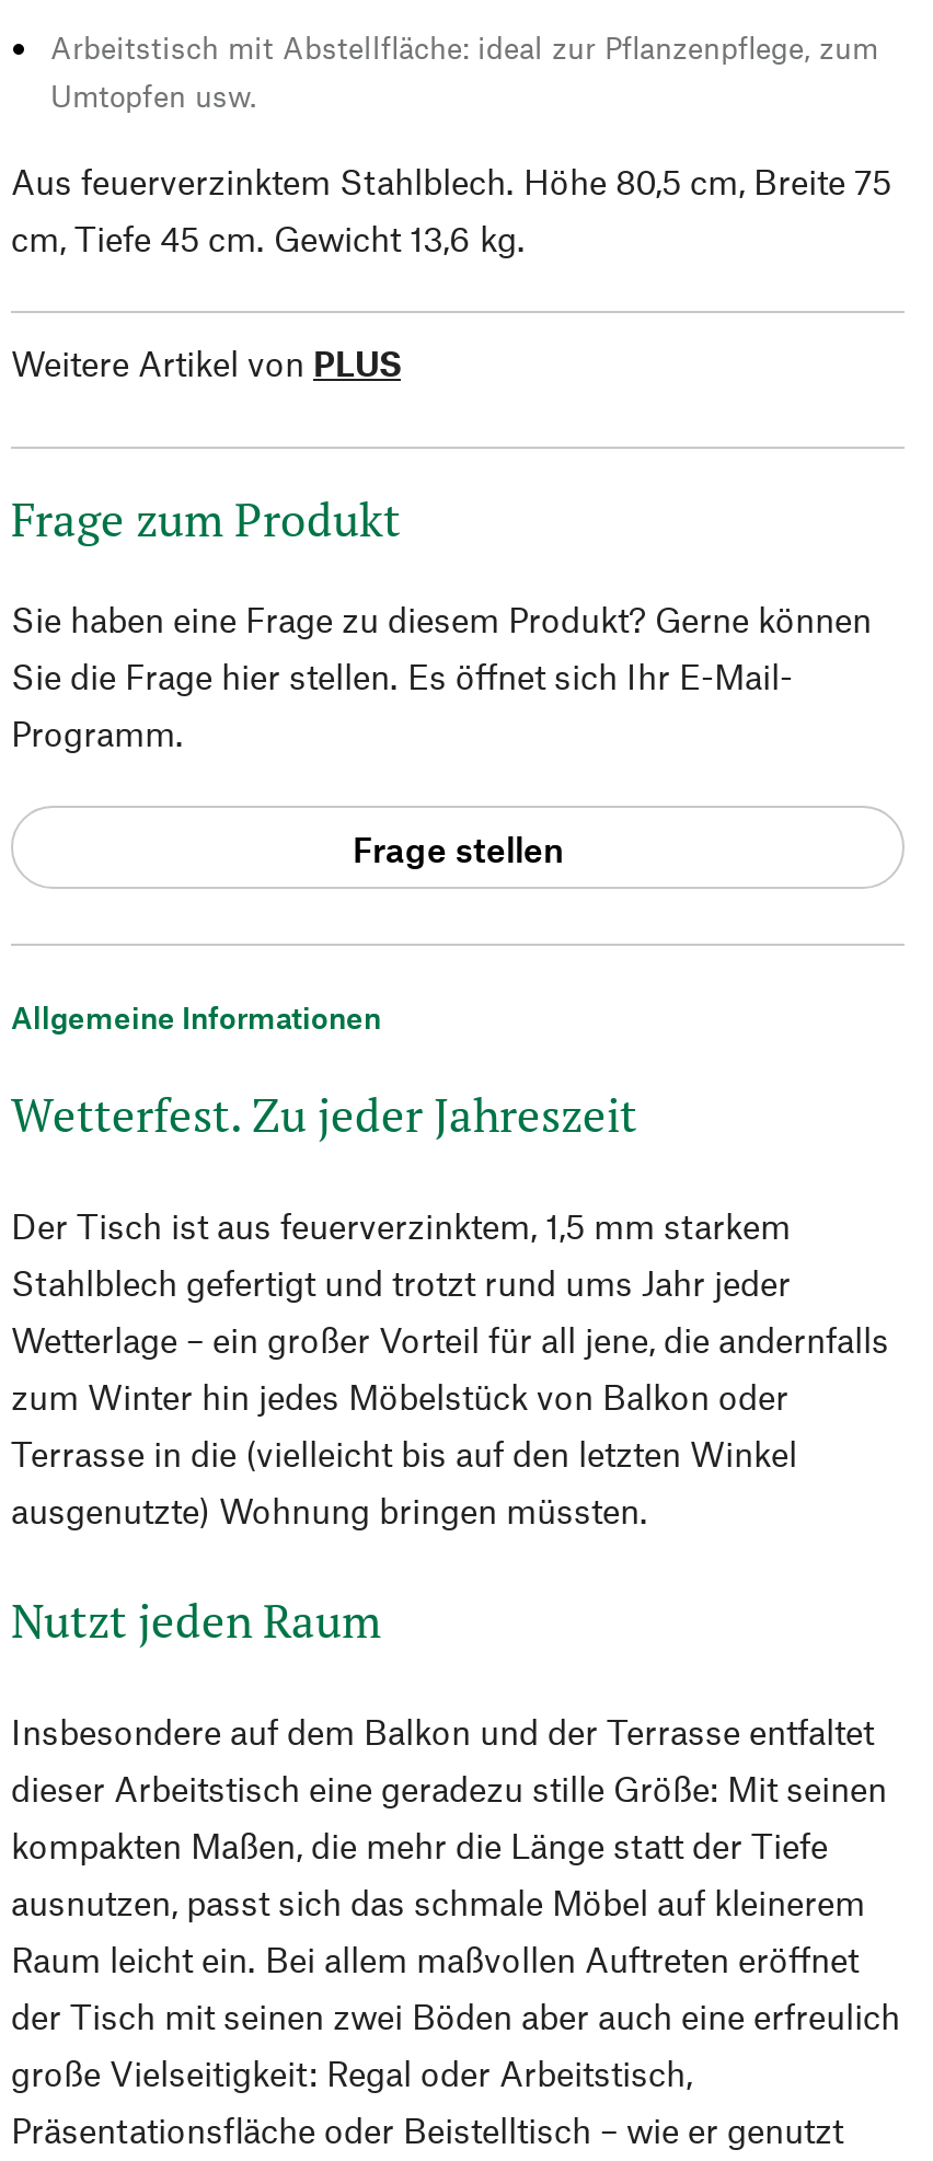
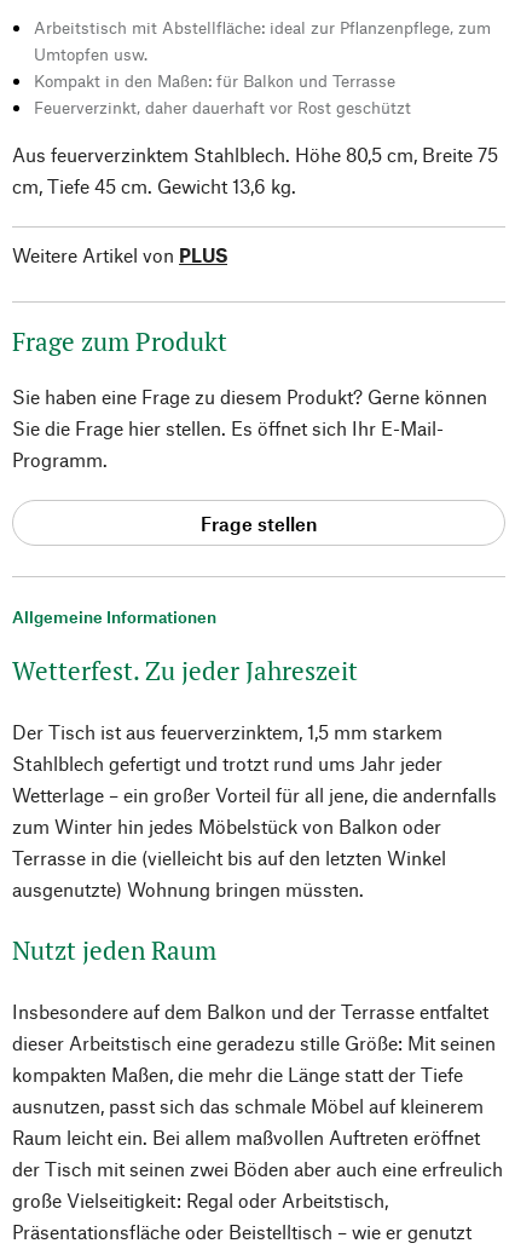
+ Kompakt in den Maßen: für Balkon und Terrasse
+ Feuerverzinkt, daher dauerhaft vor Rost geschützt
